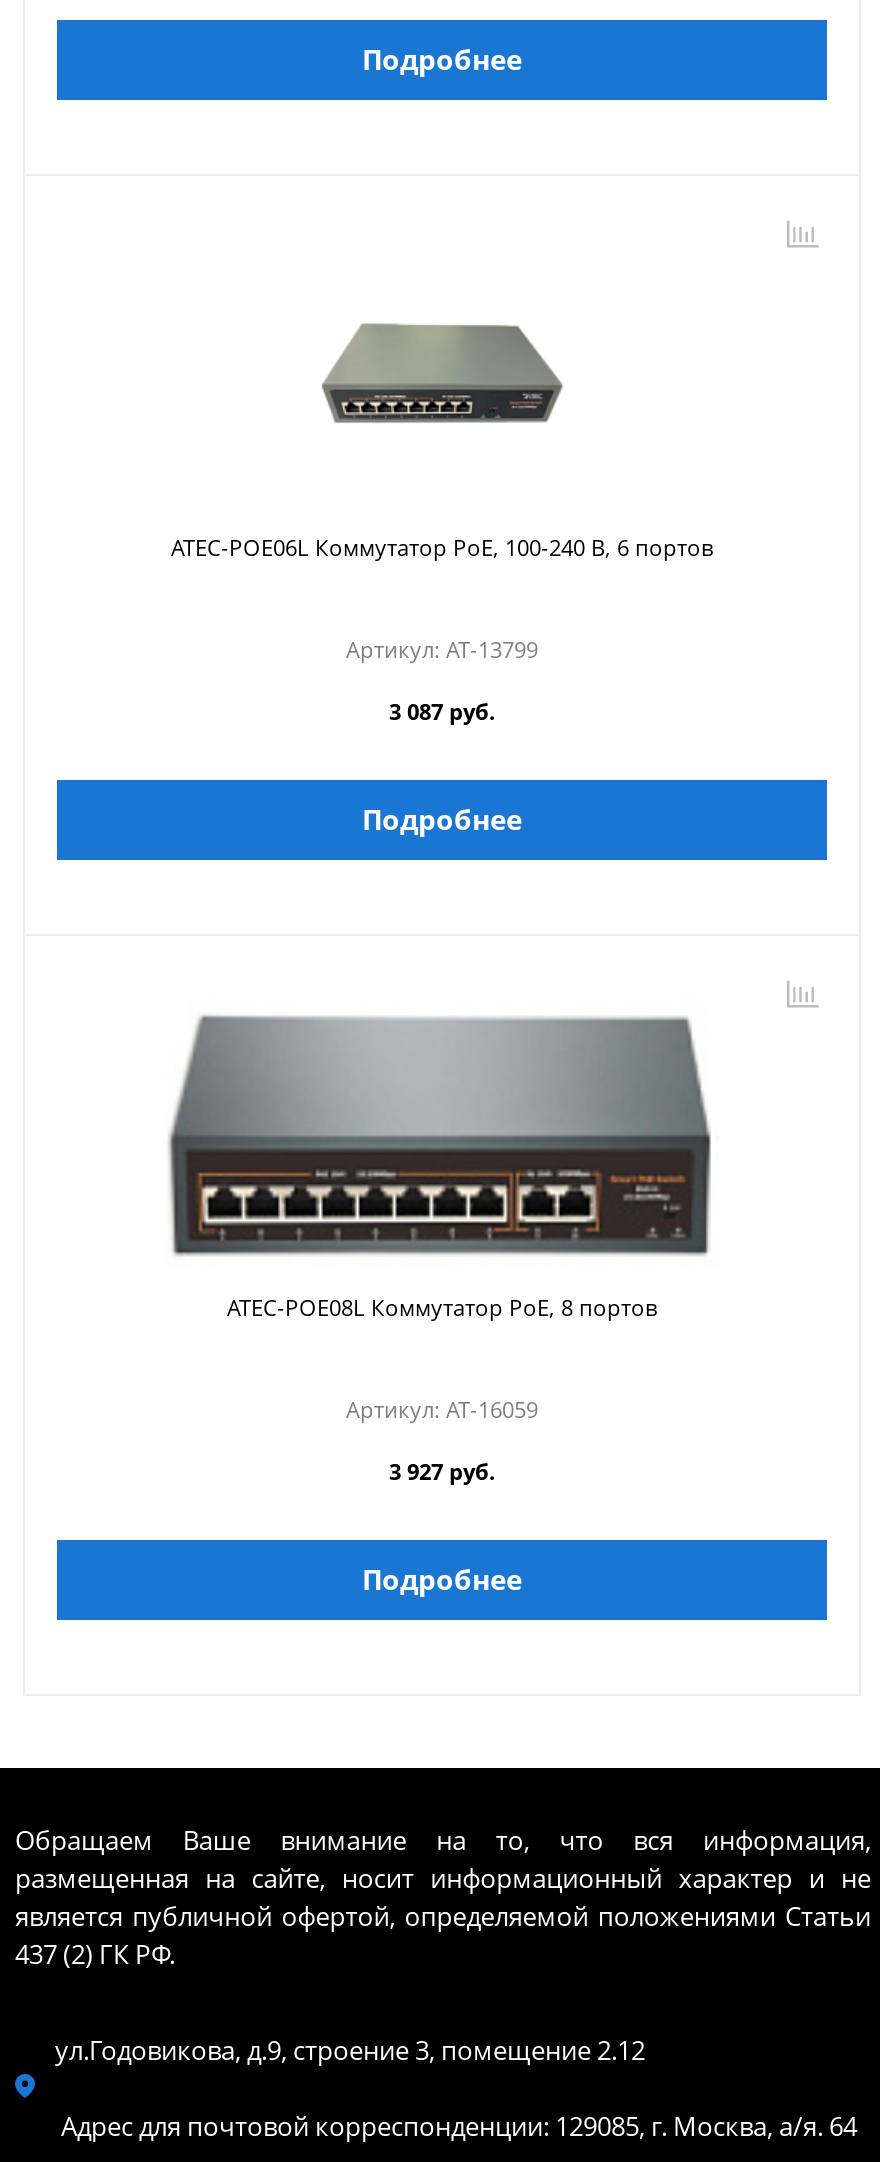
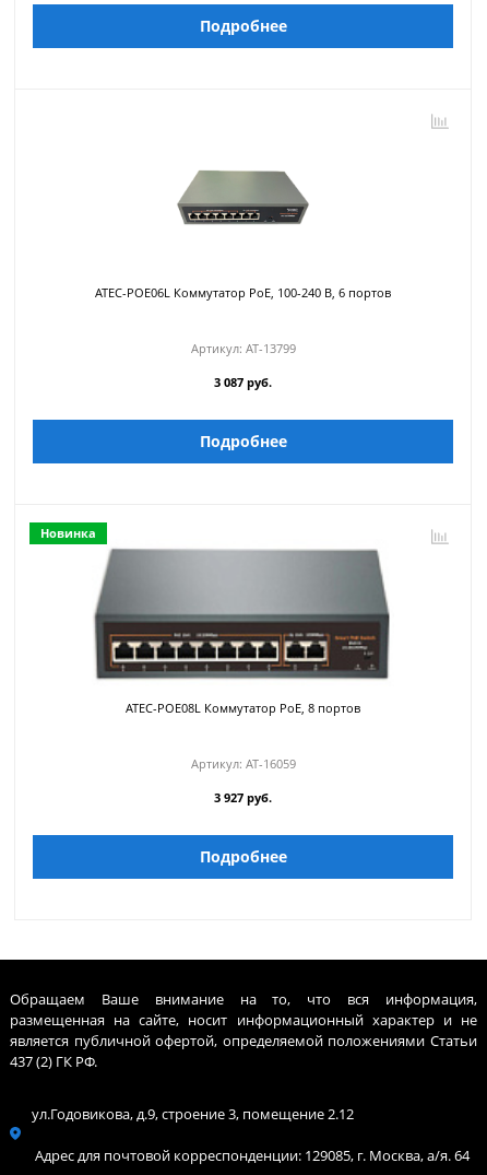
+ Новинка
